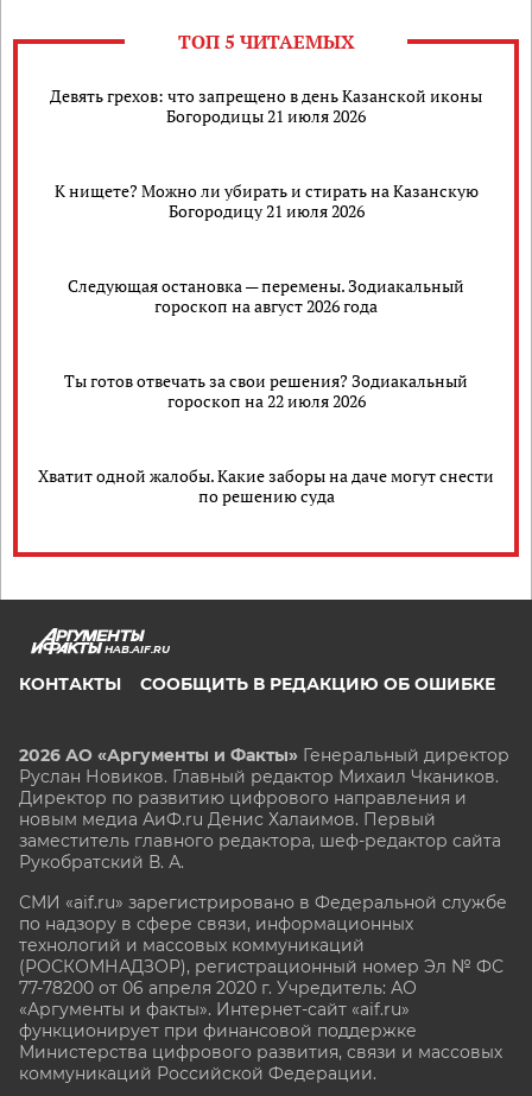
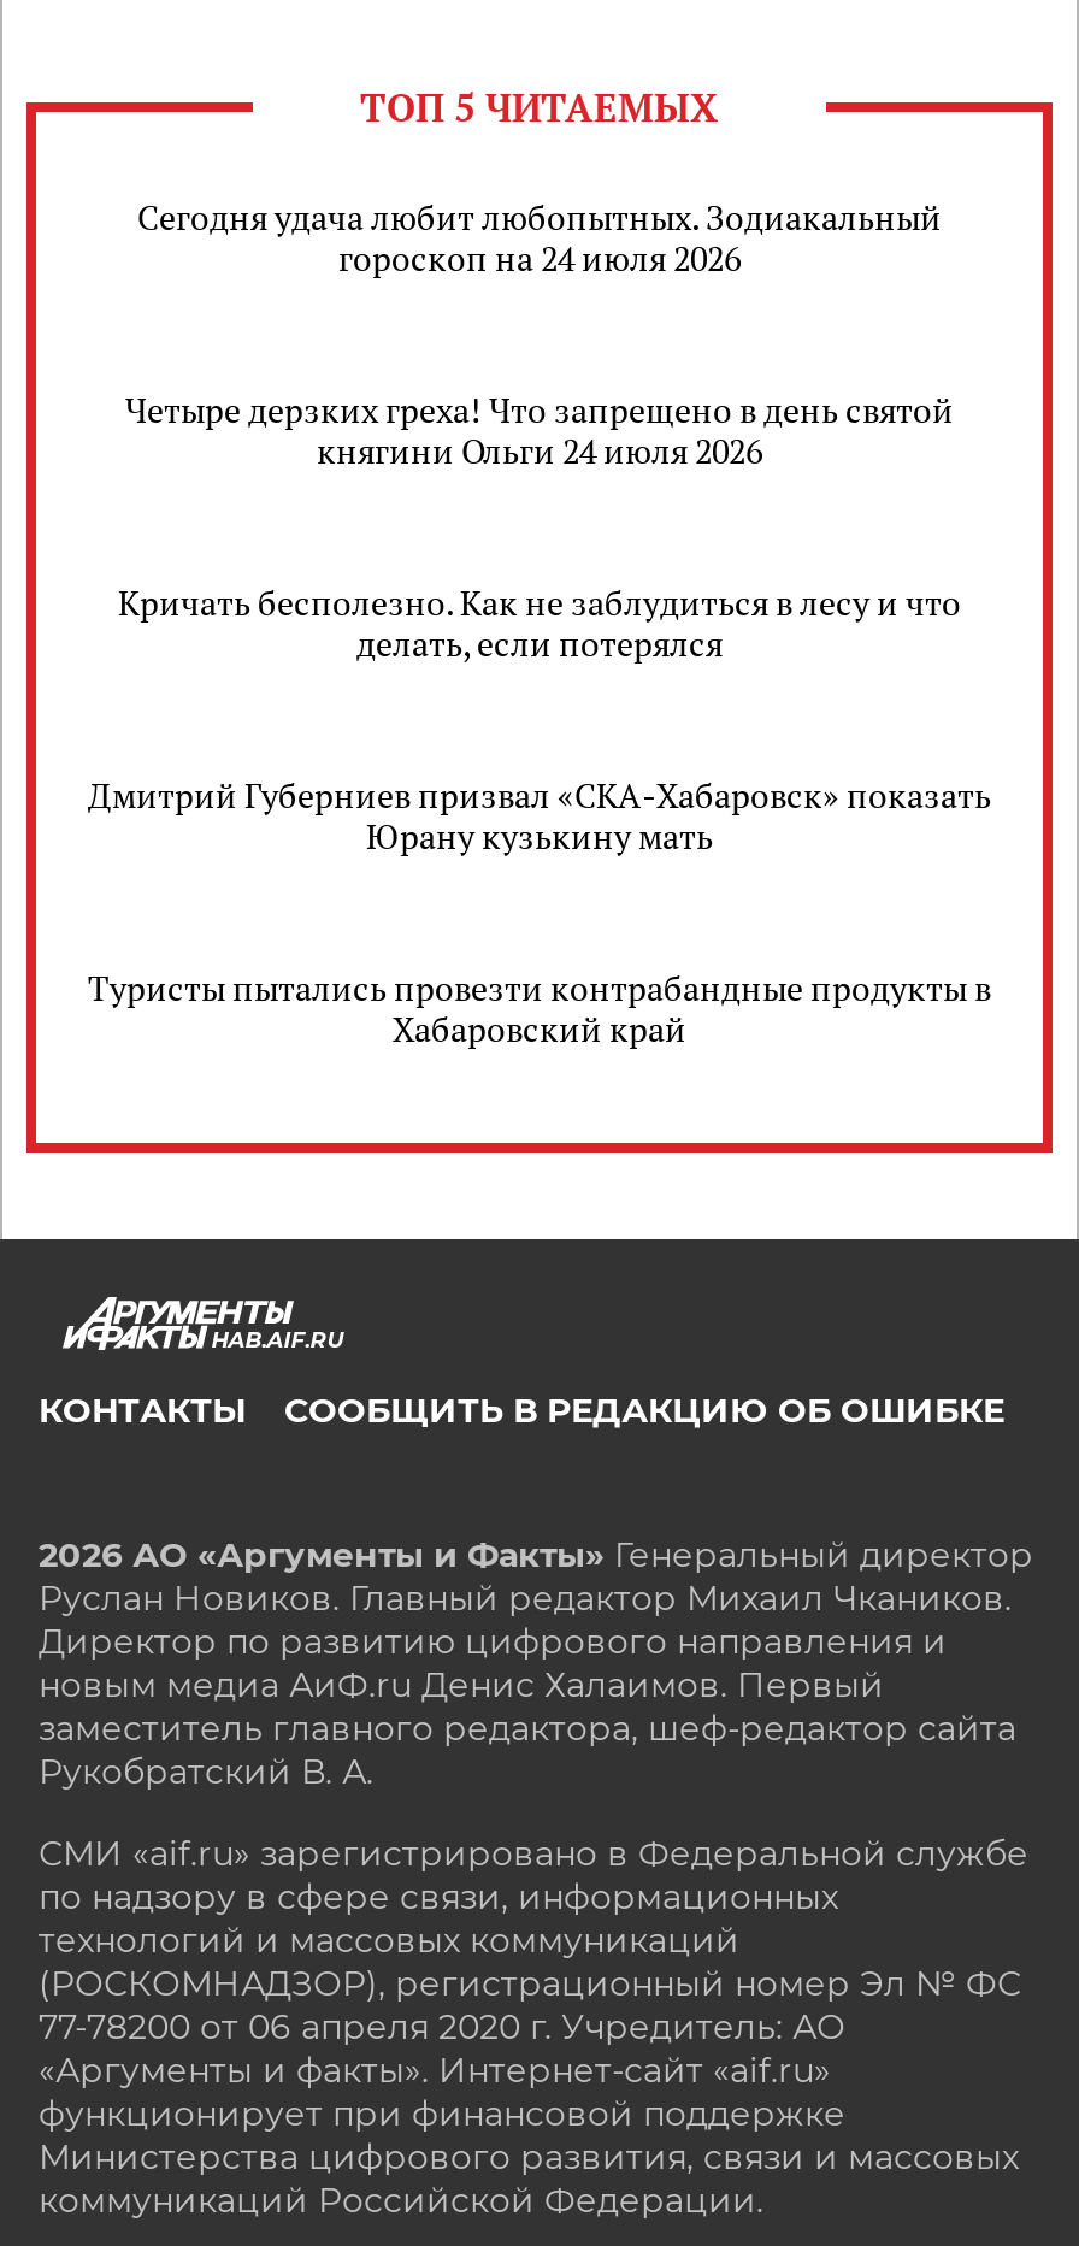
- Девять грехов: что запрещено в день Казанской иконы
- Богородицы 21 июля 2026
+ Сегодня удача любит любопытных. Зодиакальный
+ гороскоп на 24 июля 2026

- К нищете? Можно ли убирать и стирать на Казанскую
- Богородицу 21 июля 2026
+ Четыре дерзких греха! Что запрещено в день святой
+ княгини Ольги 24 июля 2026

- Следующая остановка — перемены. Зодиакальный
- гороскоп на август 2026 года
+ Кричать бесполезно. Как не заблудиться в лесу и что
+ делать, если потерялся

- Ты готов отвечать за свои решения? Зодиакальный
- гороскоп на 22 июля 2026
+ Дмитрий Губерниев призвал «СКА-Хабаровск» показать
+ Юрану кузькину мать

- Хватит одной жалобы. Какие заборы на даче могут снести
- по решению суда
+ Туристы пытались провезти контрабандные продукты в
+ Хабаровский край
